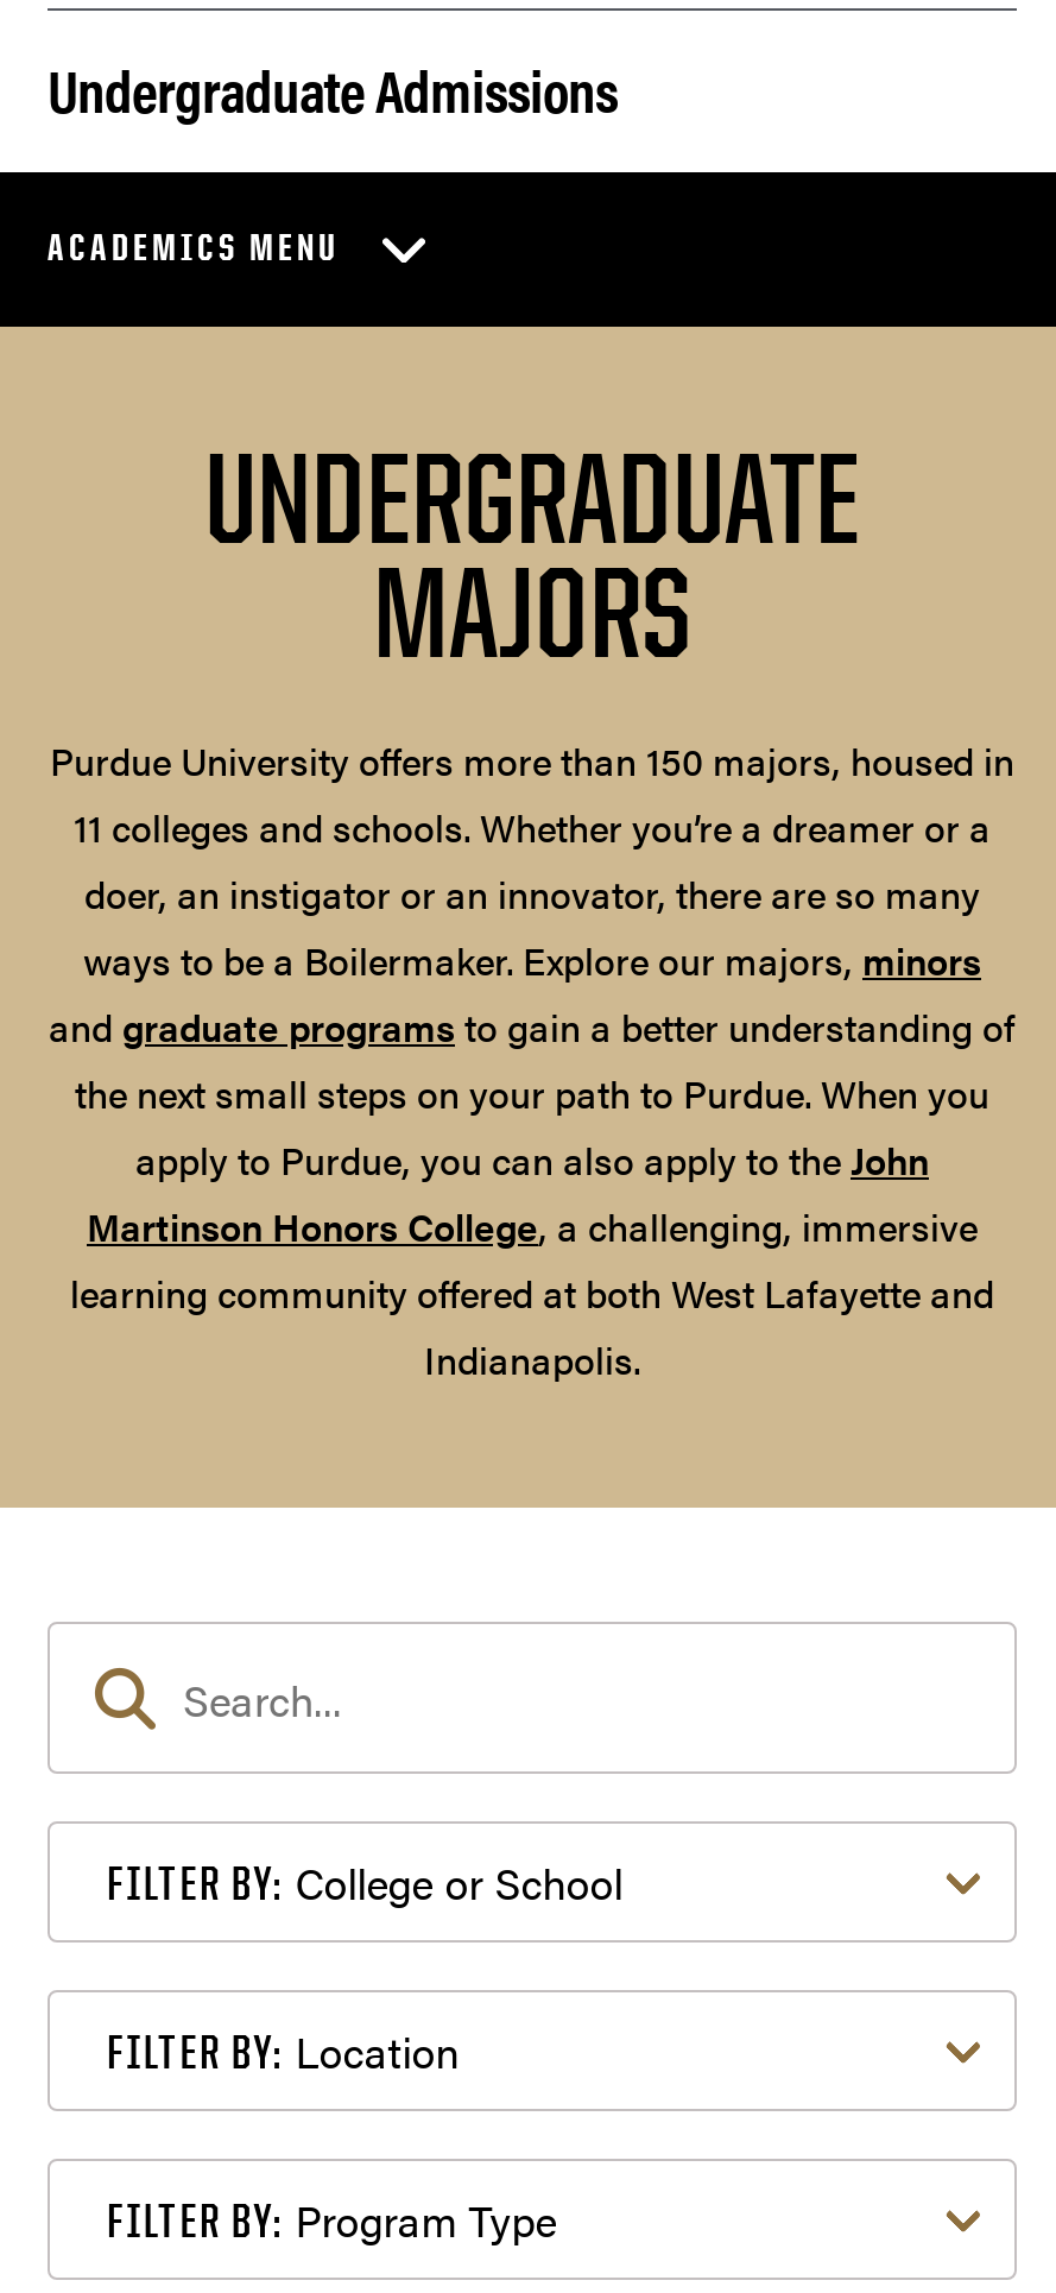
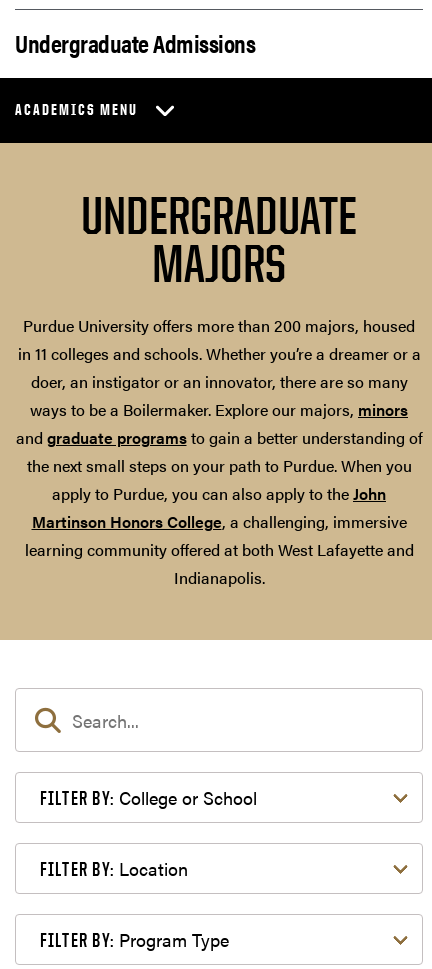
- Purdue University offers more than 150 majors, housed in
- 11 colleges and schools. Whether you’re a dreamer or a
+ Purdue University offers more than 200 majors, housed
+ in 11 colleges and schools. Whether you’re a dreamer or a
